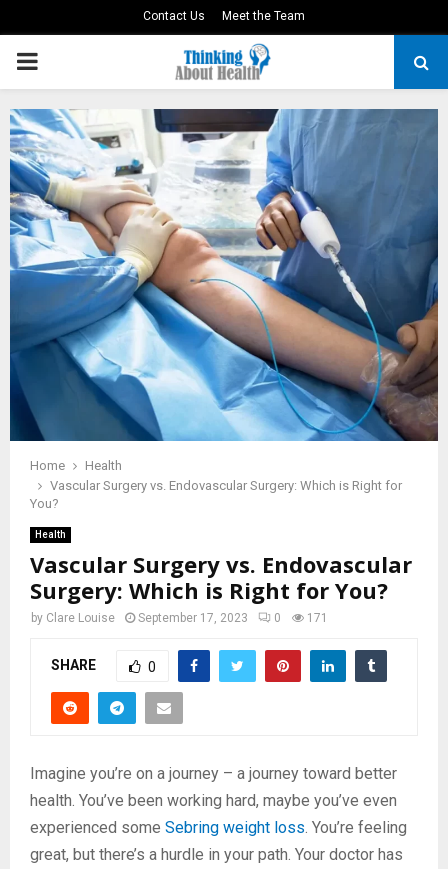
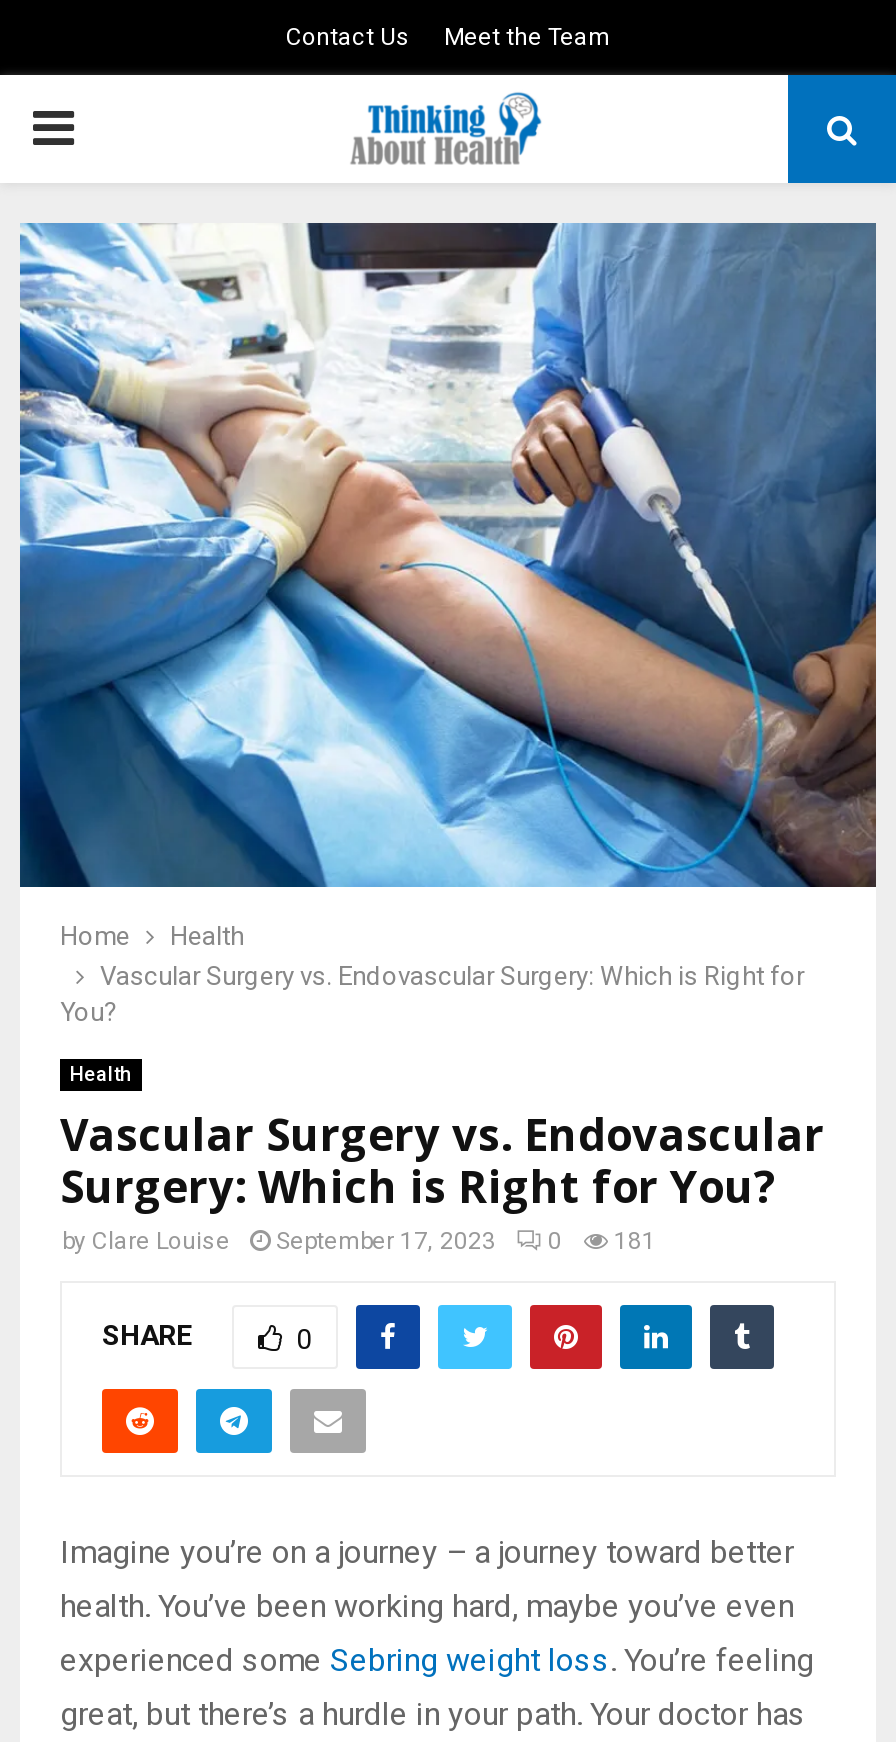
- by Clare Louise September 17, 2023 0 171
+ by Clare Louise September 17, 2023 0 181
